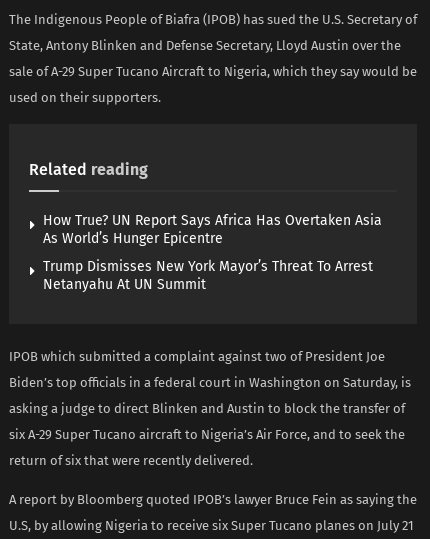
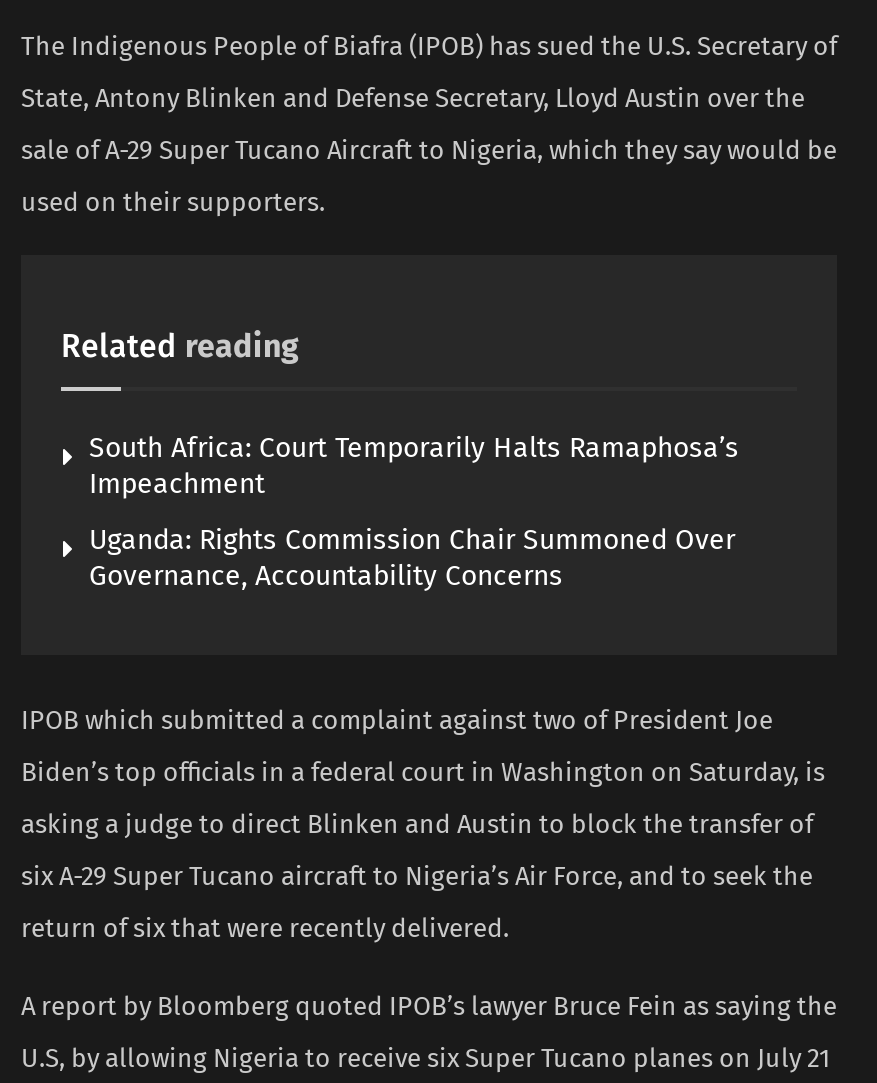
- How True? UN Report Says Africa Has Overtaken Asia
- As World’s Hunger Epicentre
+ South Africa: Court Temporarily Halts Ramaphosa’s
+ Impeachment

- Trump Dismisses New York Mayor’s Threat To Arrest
- Netanyahu At UN Summit
+ Uganda: Rights Commission Chair Summoned Over
+ Governance, Accountability Concerns
